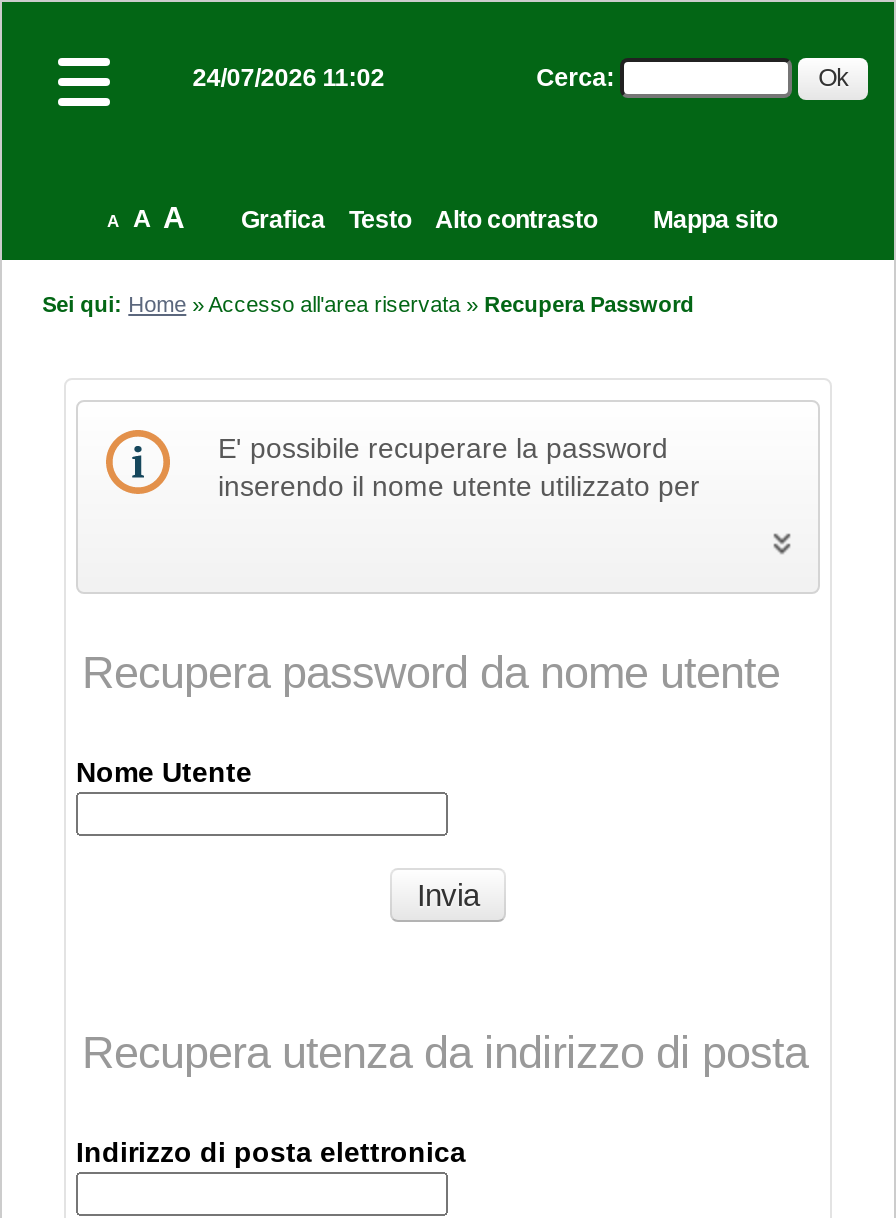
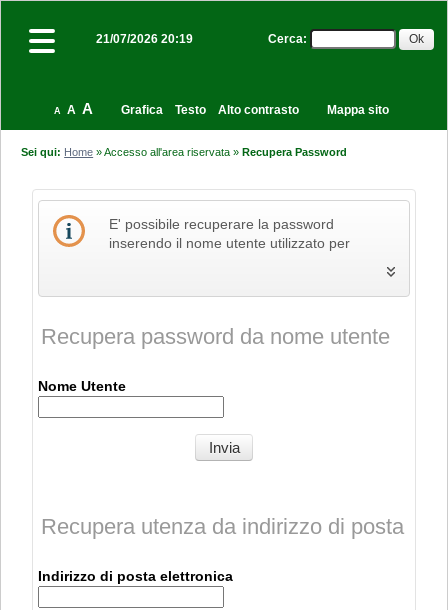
- 24/07/2026 11:02
+ 21/07/2026 20:19
